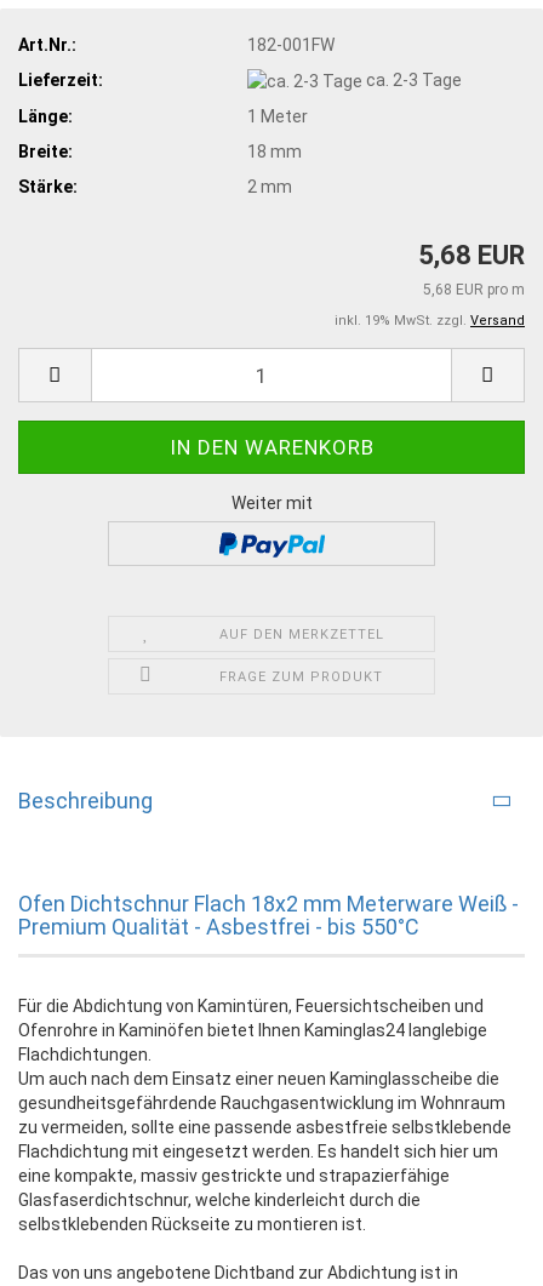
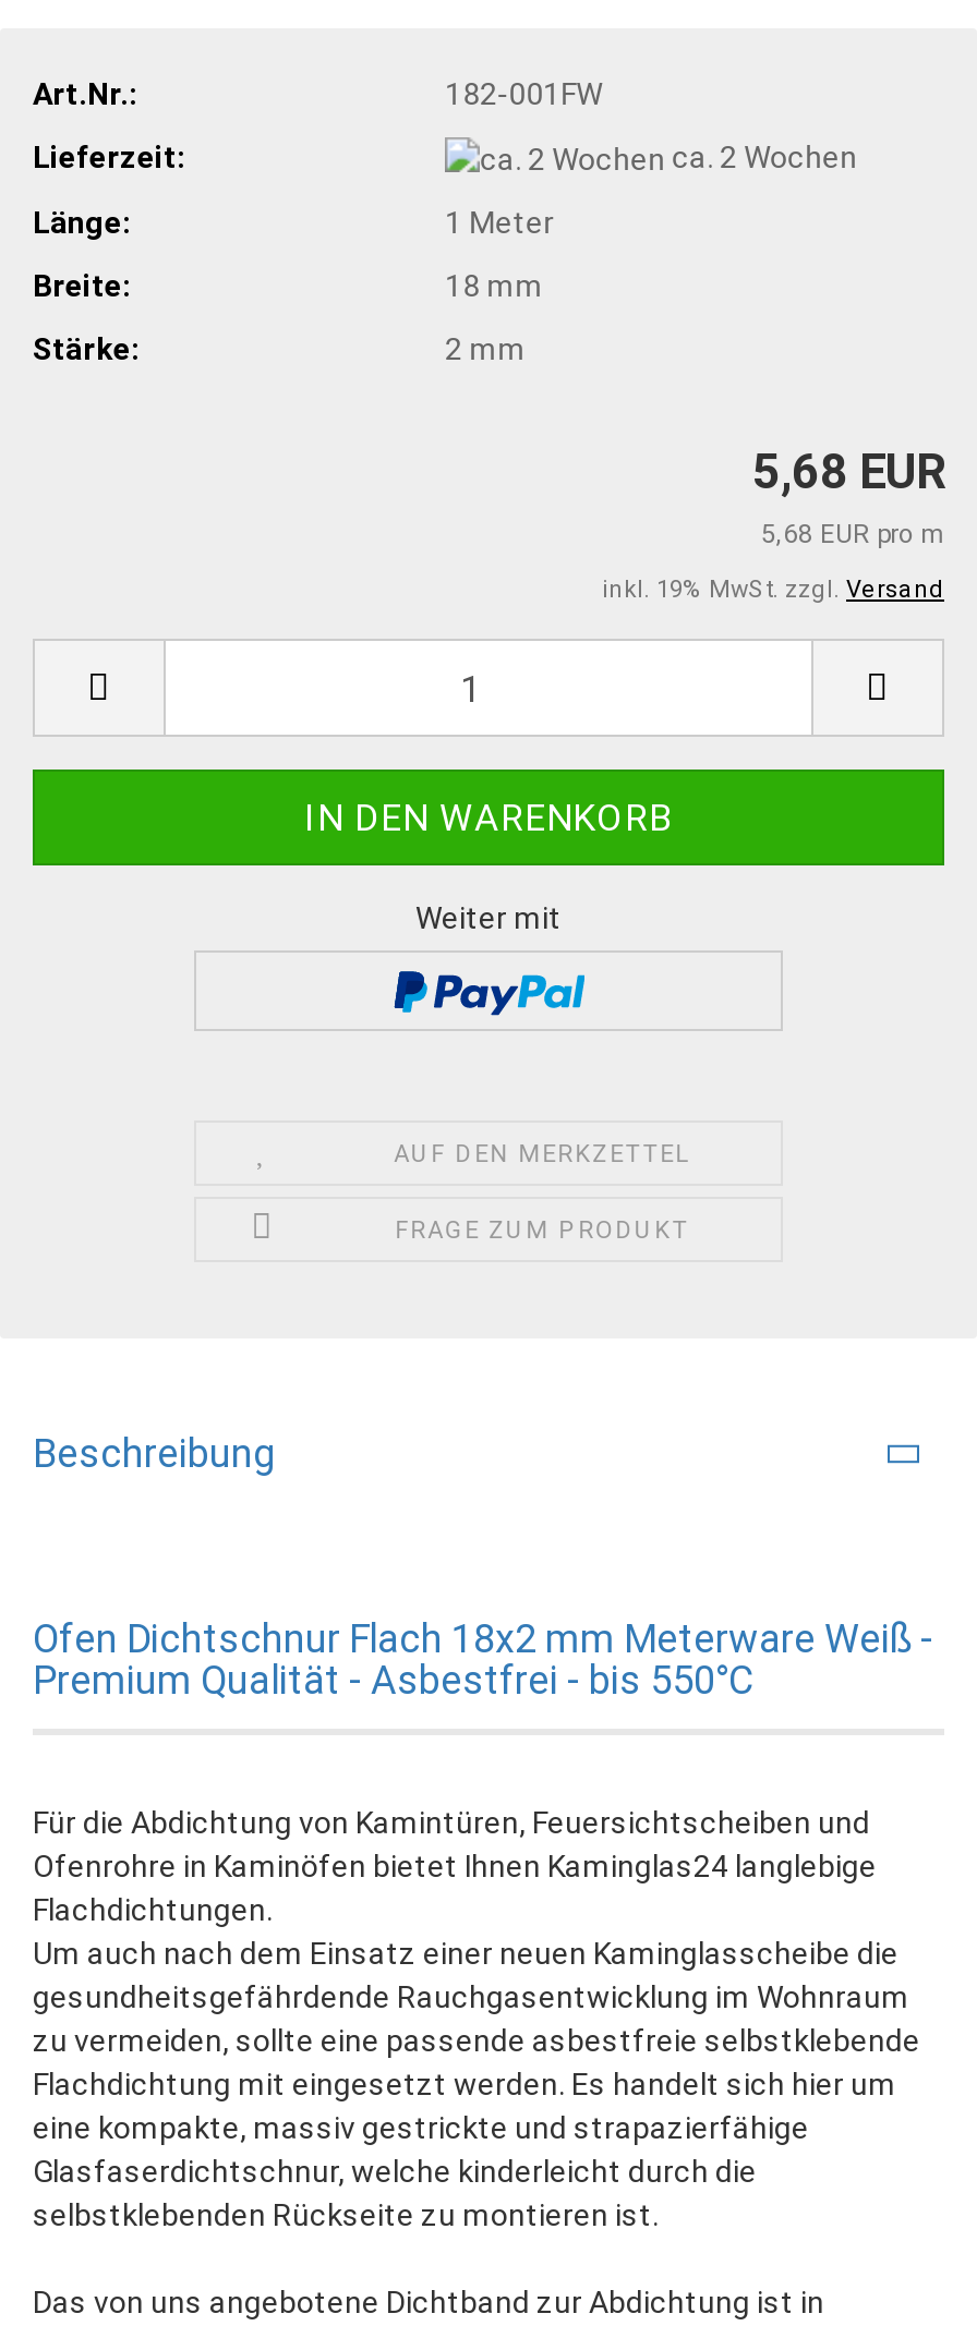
- ca. 2-3 Tage
+ ca. 2 Wochen
